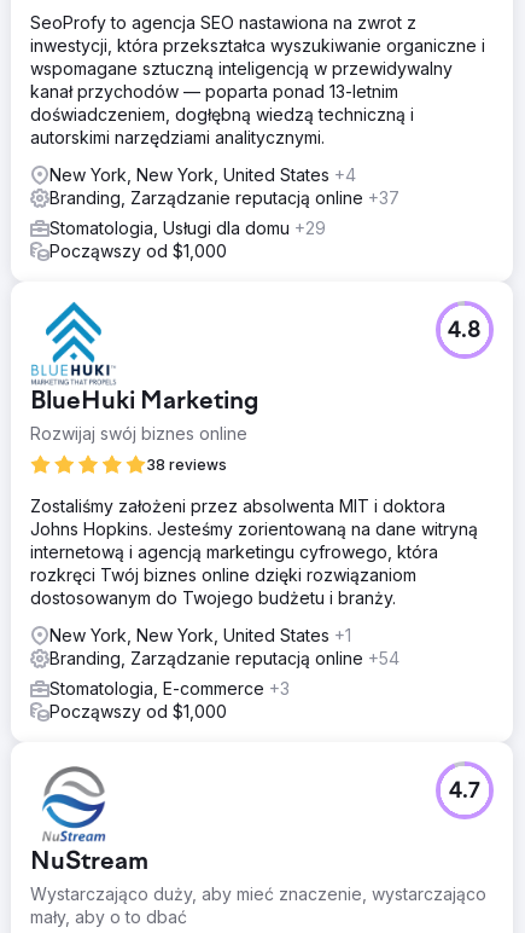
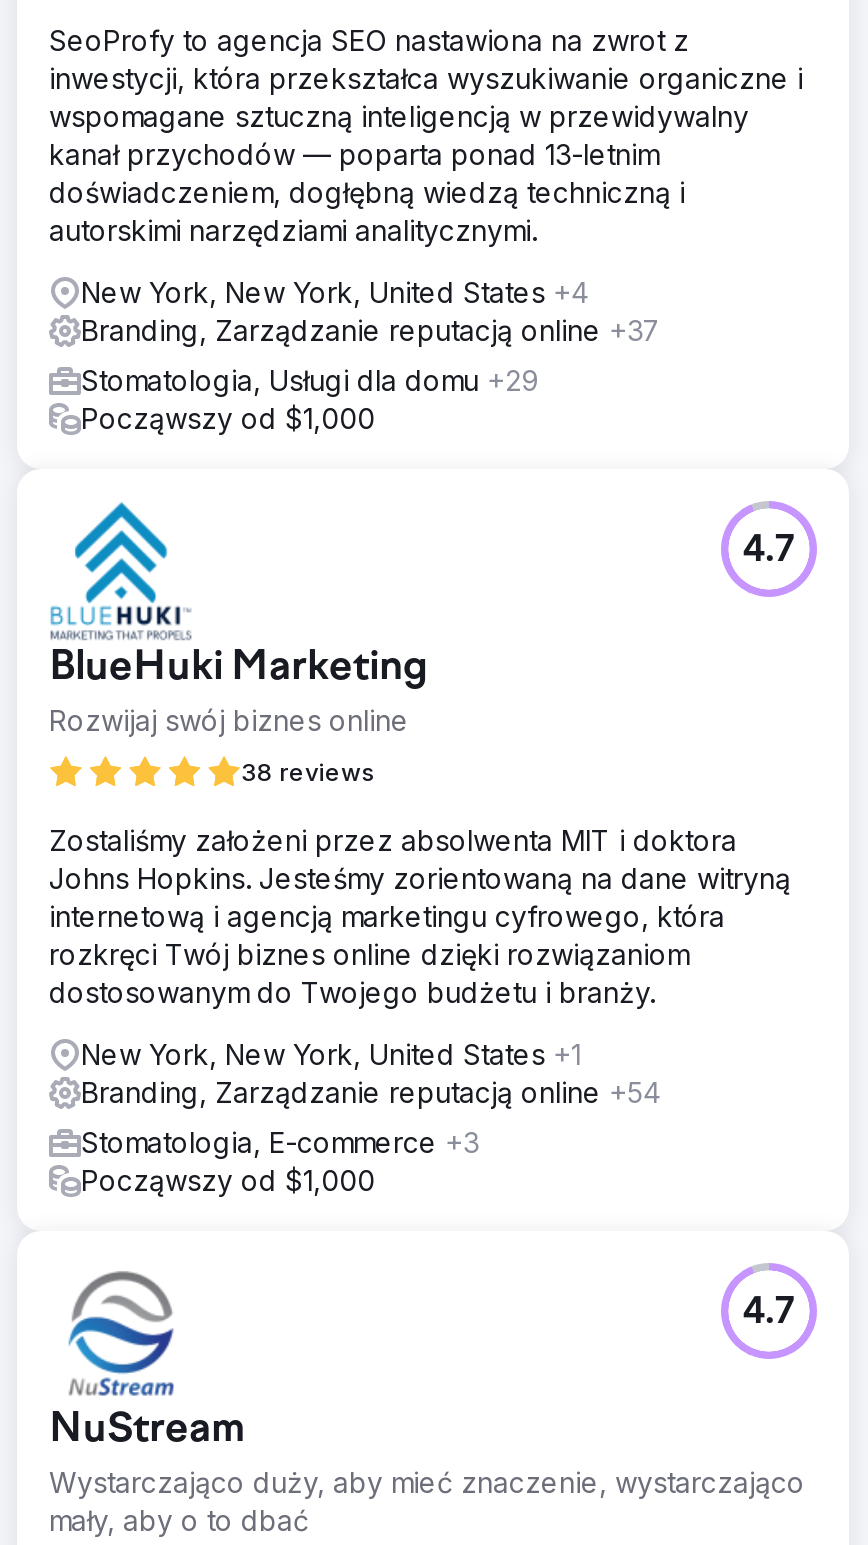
- 4.8
+ 4.7
